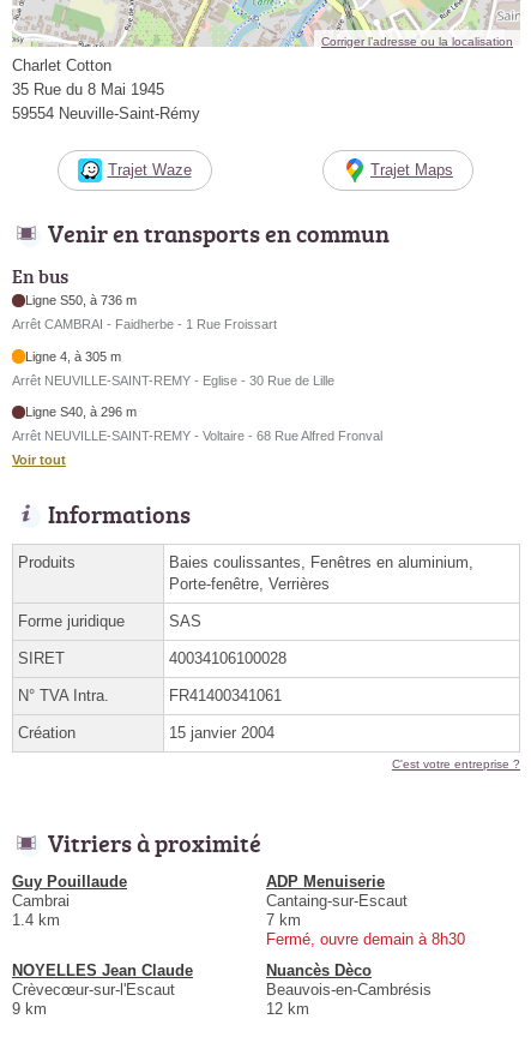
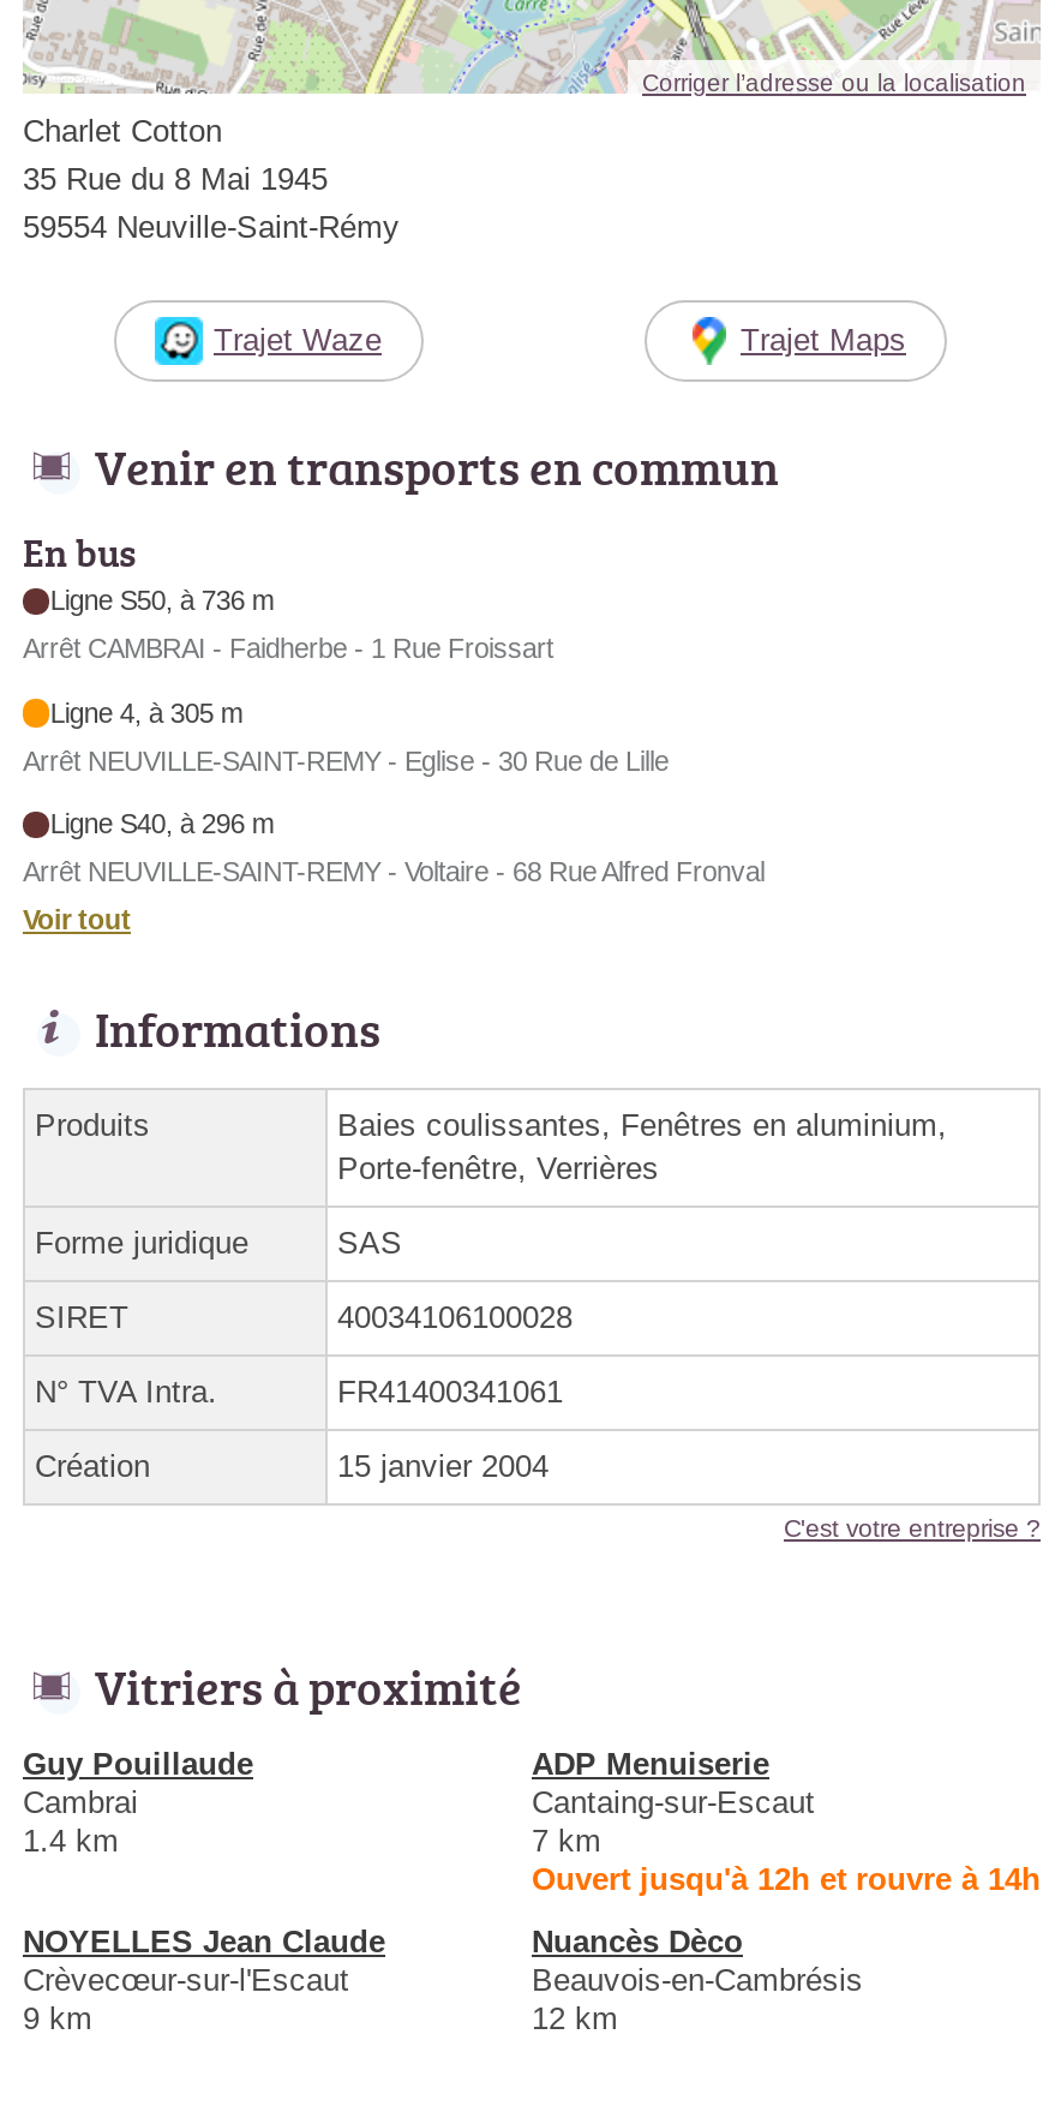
- Fermé, ouvre demain à 8h30
+ Ouvert jusqu'à 12h et rouvre à 14h
